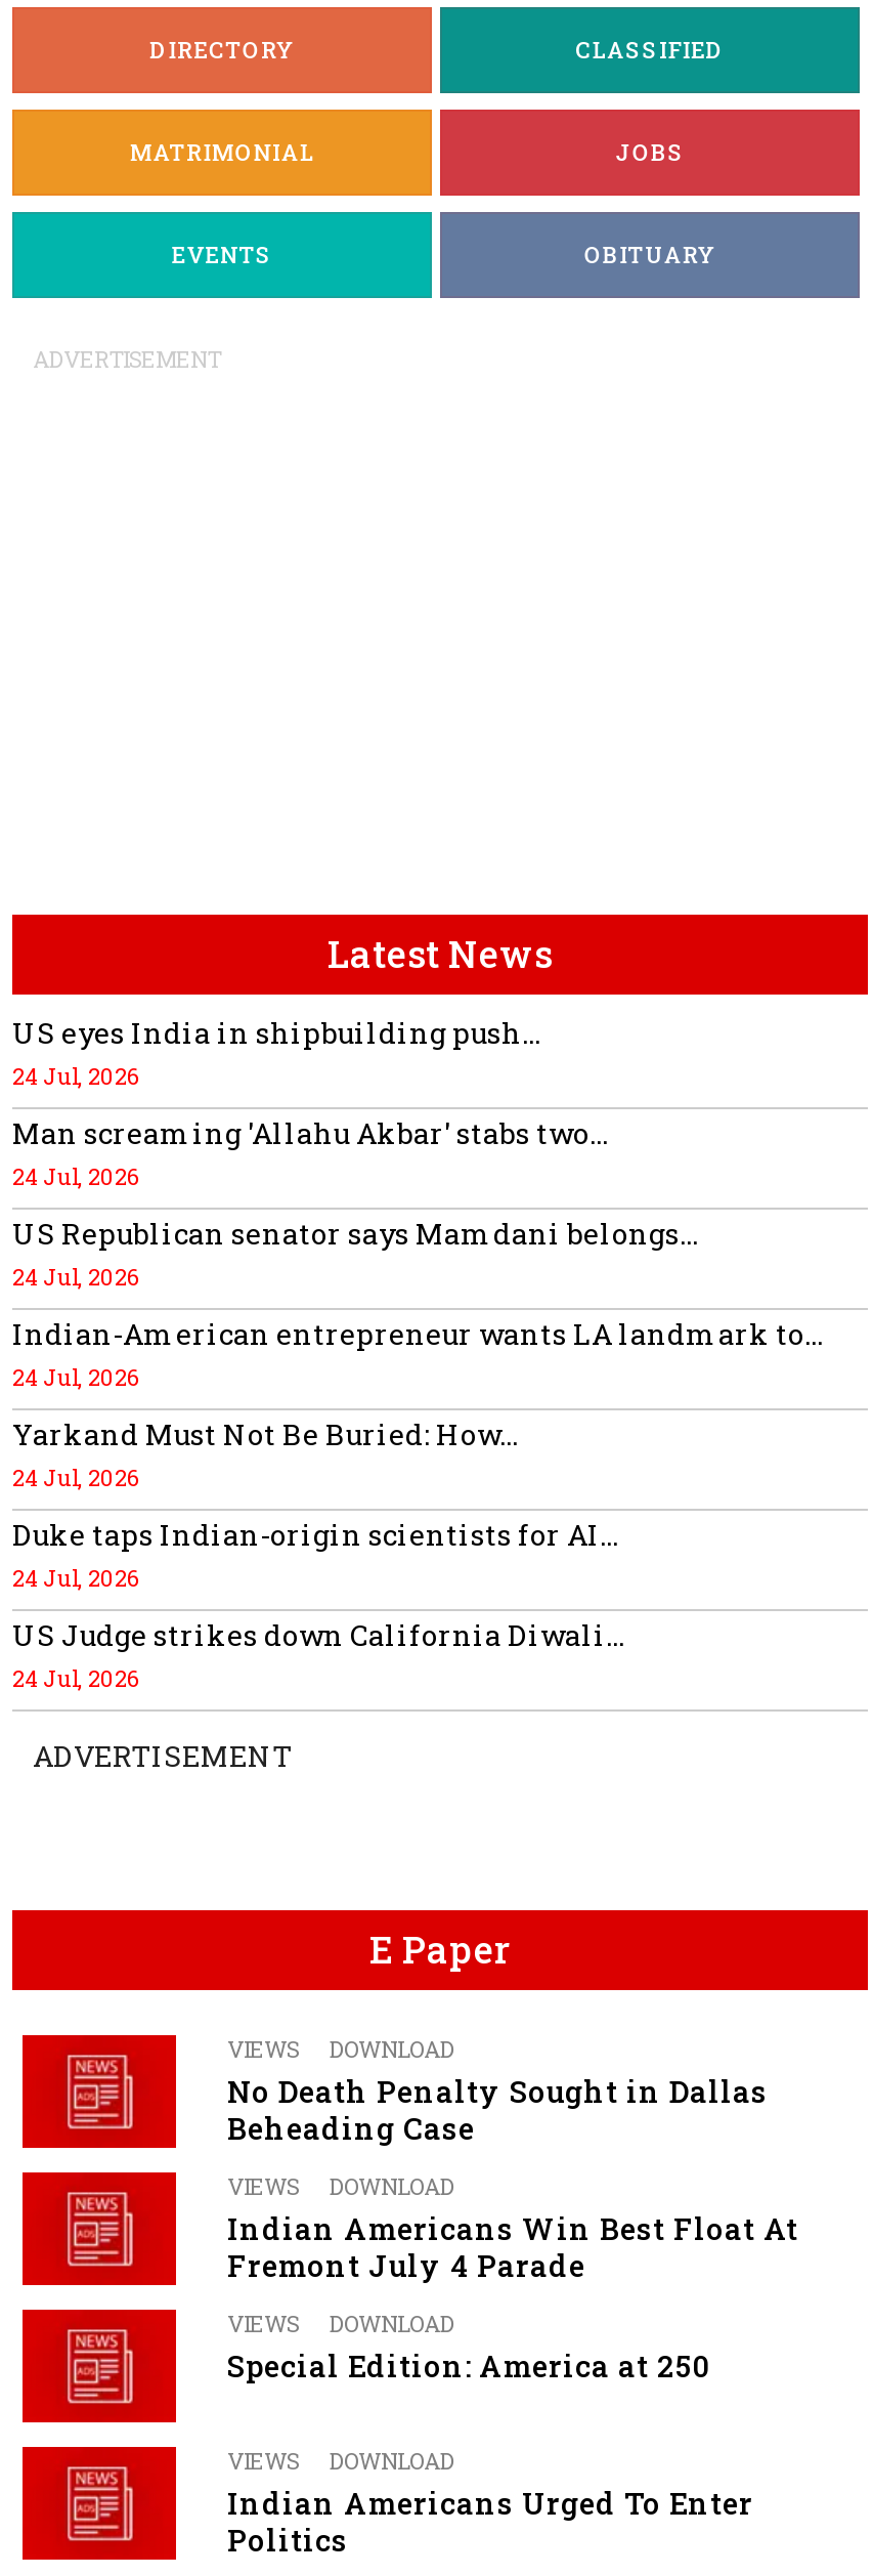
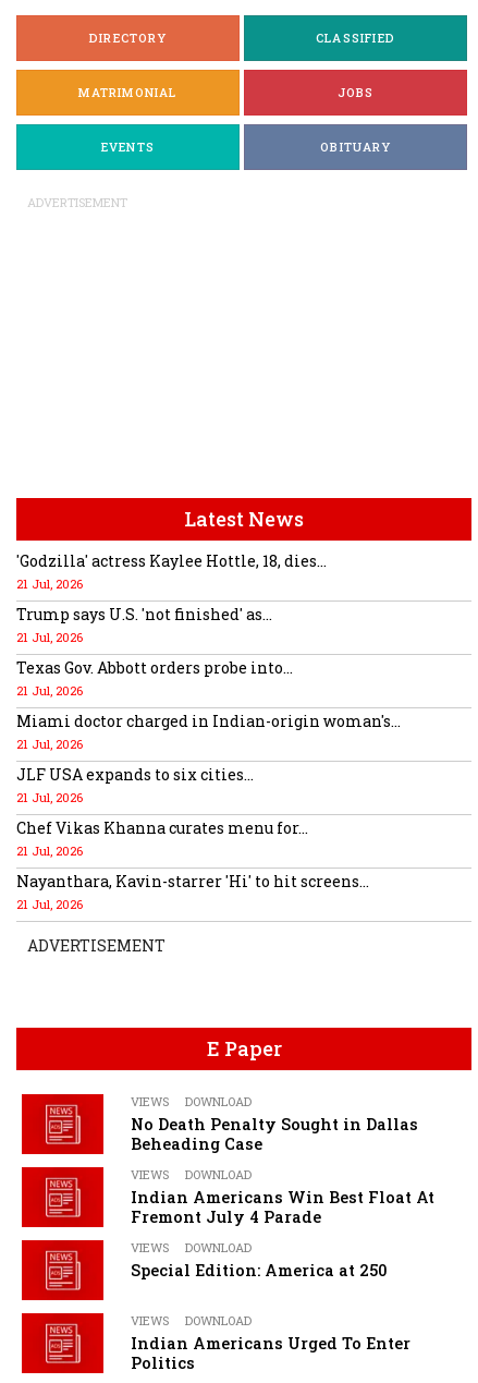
- US eyes India in shipbuilding push...
- 24 Jul, 2026
+ 'Godzilla' actress Kaylee Hottle, 18, dies...
+ 21 Jul, 2026

- Man screaming 'Allahu Akbar' stabs two...
- 24 Jul, 2026
+ Trump says U.S. 'not finished' as...
+ 21 Jul, 2026

- US Republican senator says Mamdani belongs...
- 24 Jul, 2026
+ Texas Gov. Abbott orders probe into...
+ 21 Jul, 2026

- Indian-American entrepreneur wants LA landmark to...
- 24 Jul, 2026
+ Miami doctor charged in Indian-origin woman's...
+ 21 Jul, 2026

- Yarkand Must Not Be Buried: How...
- 24 Jul, 2026
+ JLF USA expands to six cities...
+ 21 Jul, 2026

- Duke taps Indian-origin scientists for AI...
- 24 Jul, 2026
+ Chef Vikas Khanna curates menu for...
+ 21 Jul, 2026

- US Judge strikes down California Diwali...
- 24 Jul, 2026
+ Nayanthara, Kavin-starrer 'Hi' to hit screens...
+ 21 Jul, 2026
